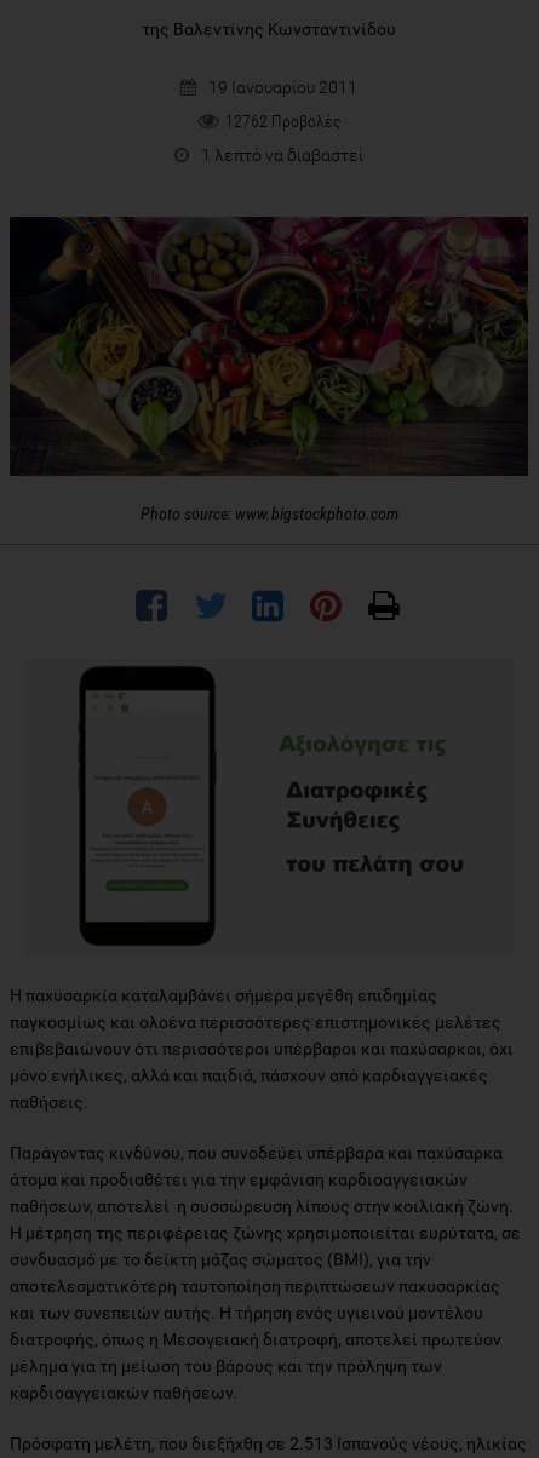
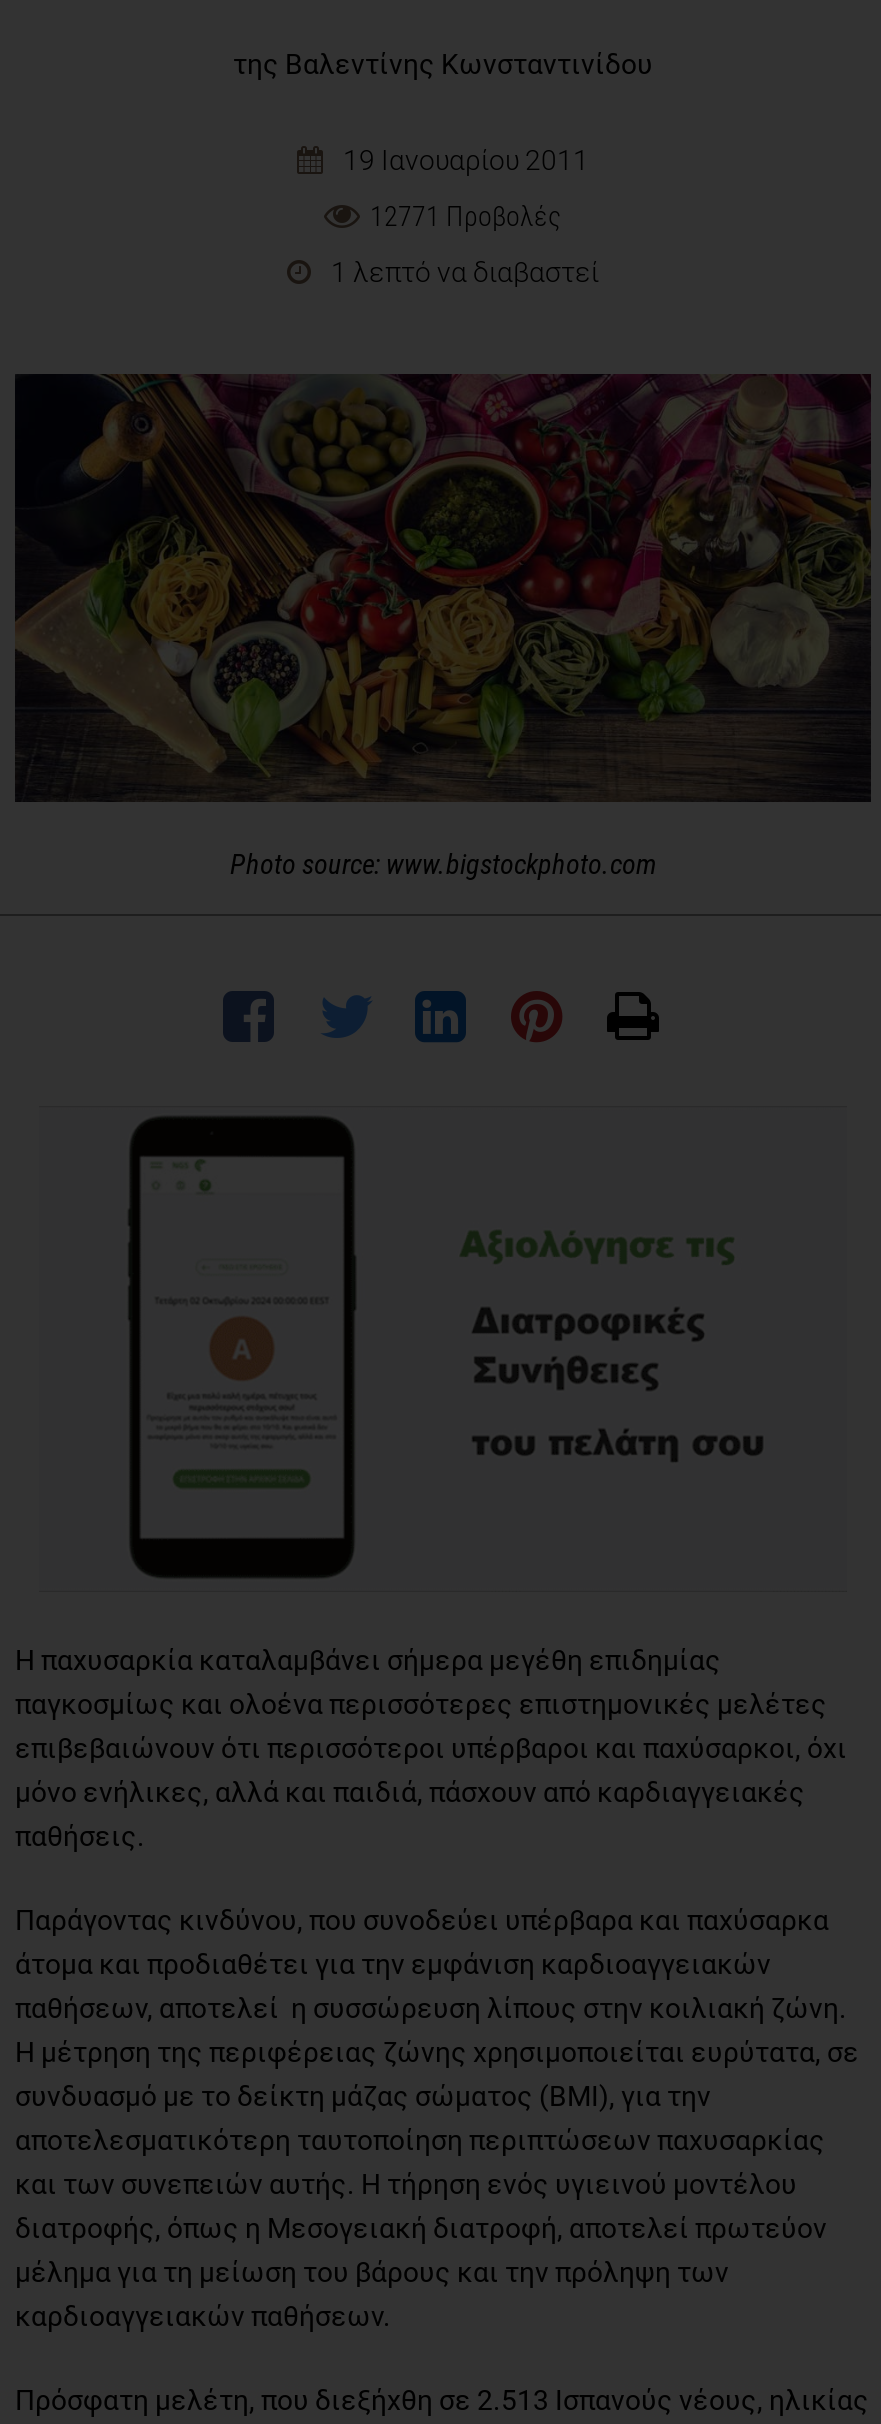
- 12762 Προβολές
+ 12771 Προβολές
